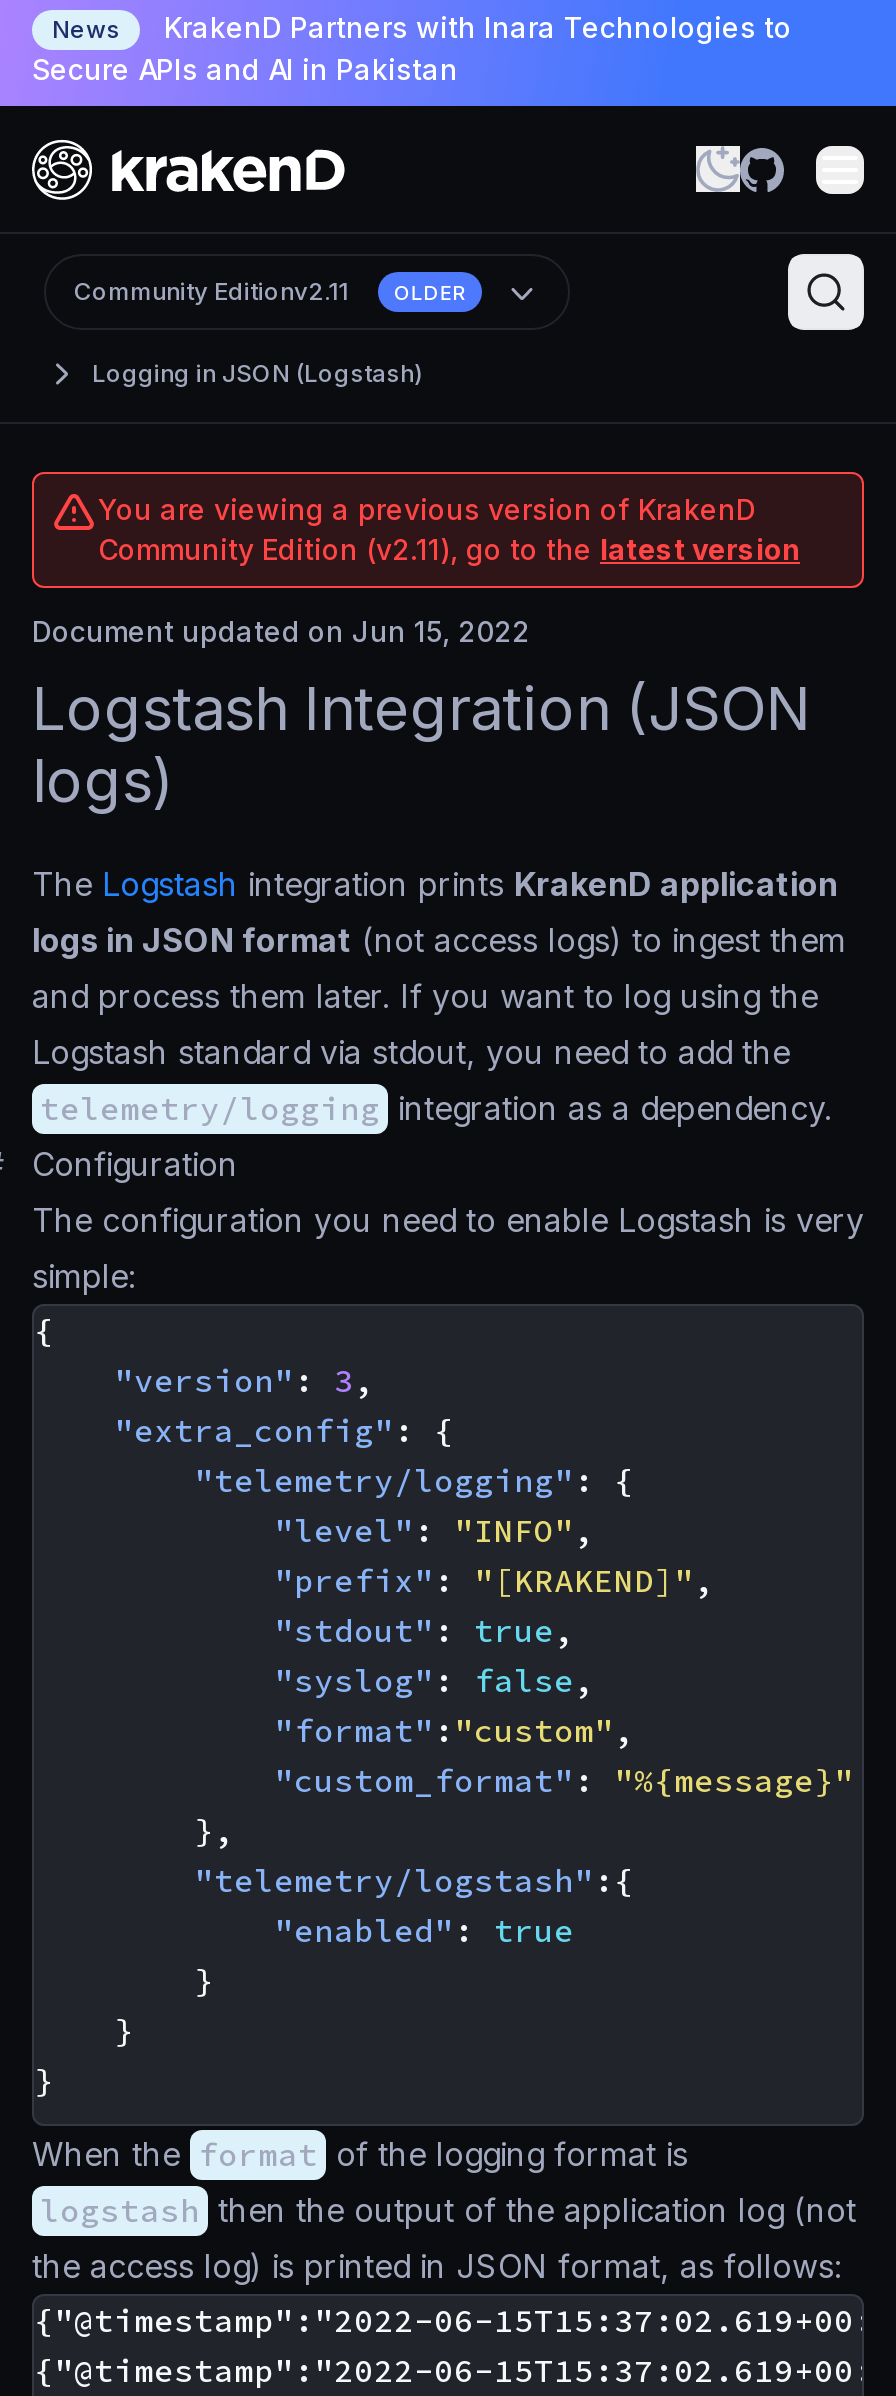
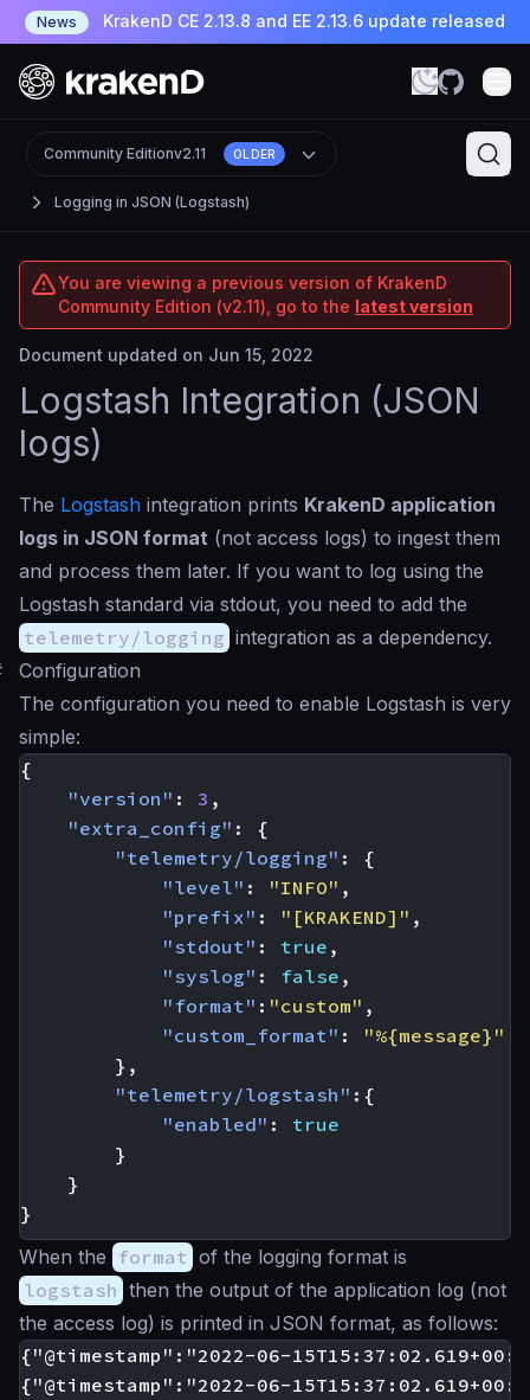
- KrakenD Partners with Inara Technologies to
- Secure APIs and AI in Pakistan
+ KrakenD CE 2.13.8 and EE 2.13.6 update released
